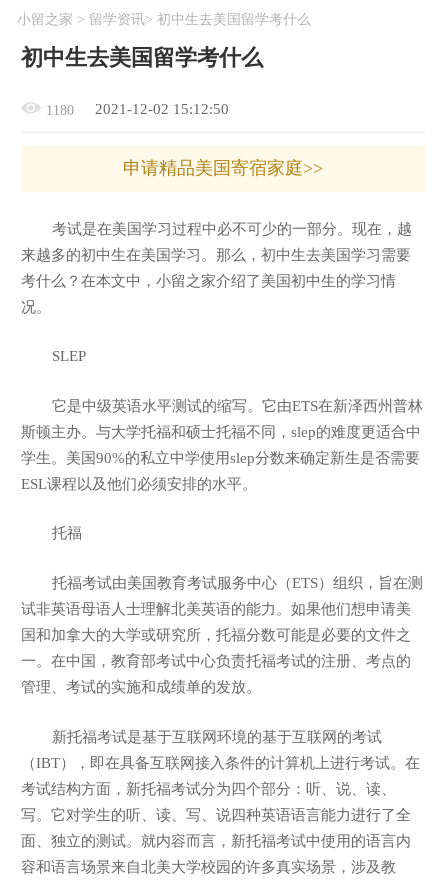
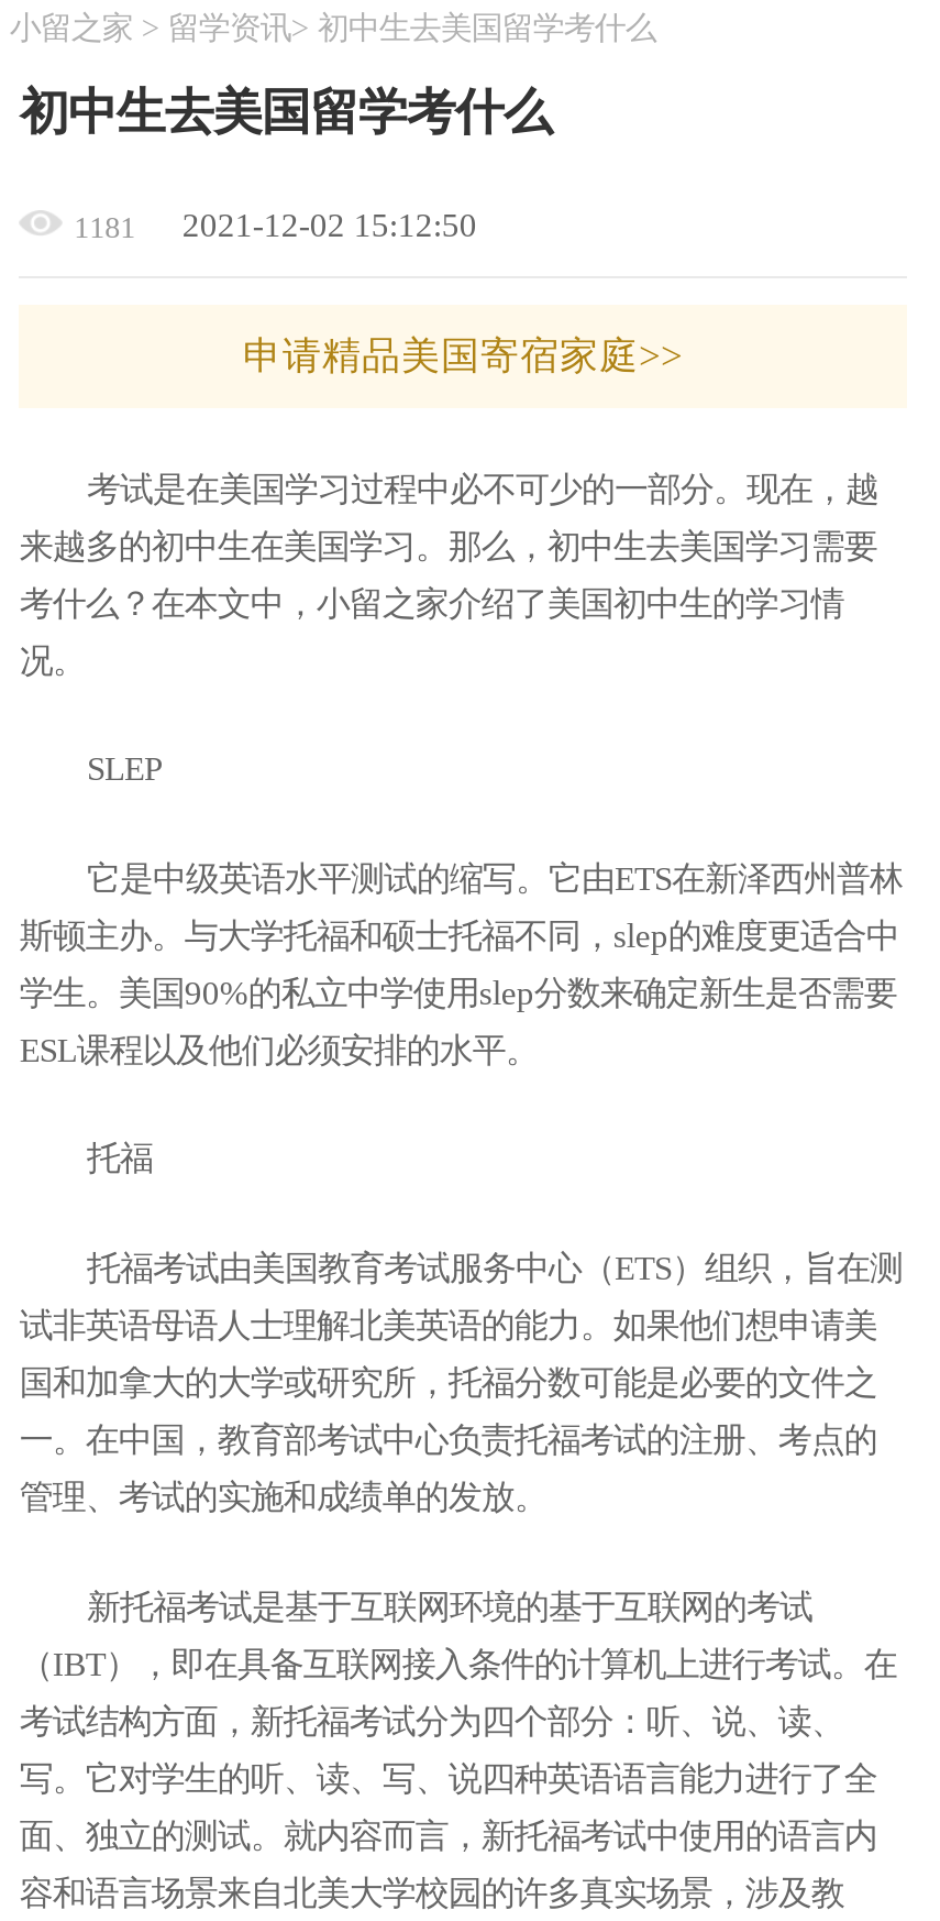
- 1180 2021-12-02 15:12:50
+ 1181 2021-12-02 15:12:50
